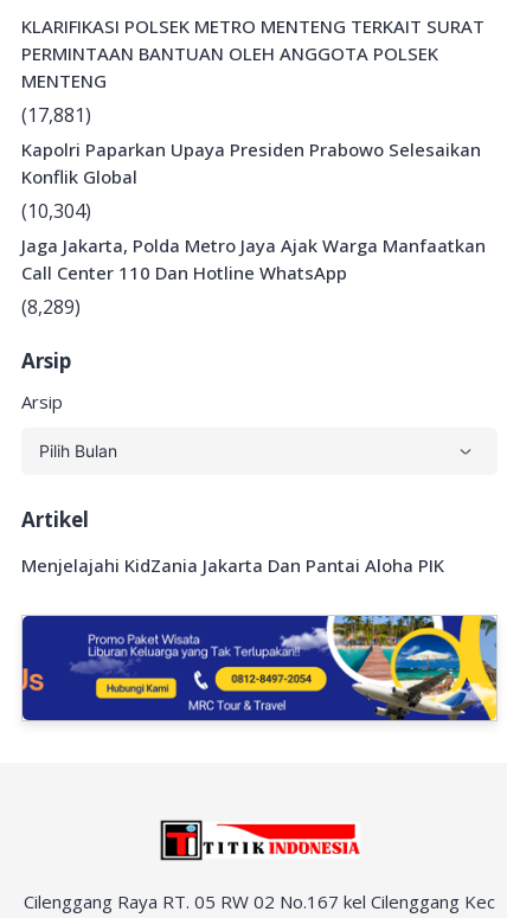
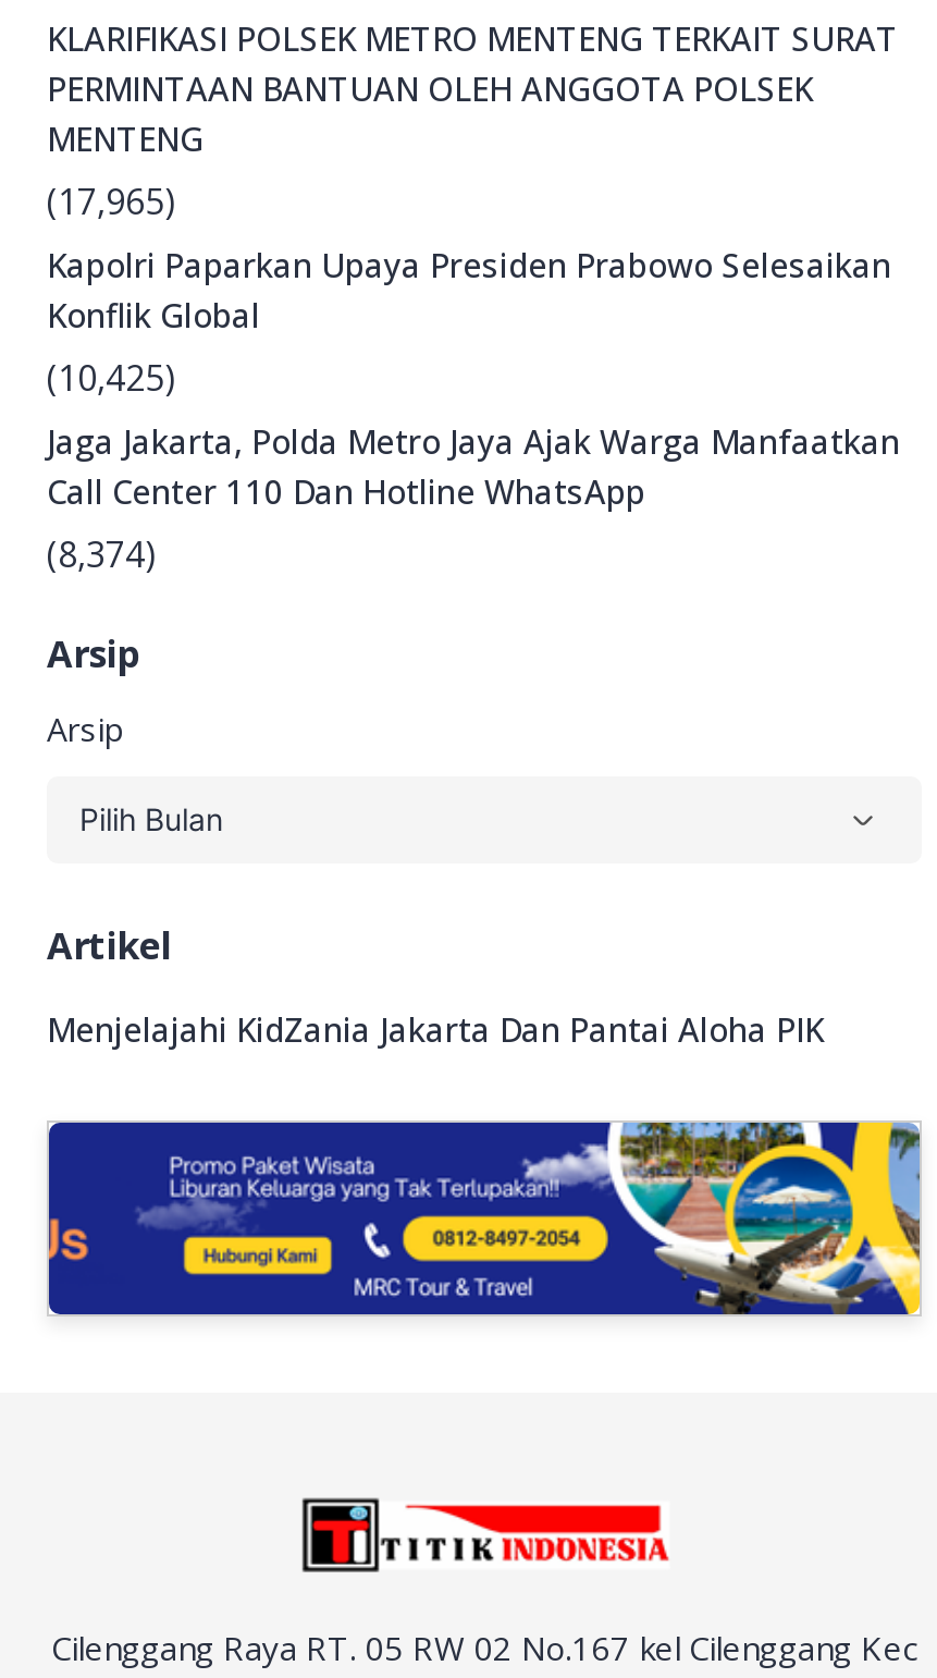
- (17,881)
+ (17,965)

- (10,304)
+ (10,425)

- (8,289)
+ (8,374)
